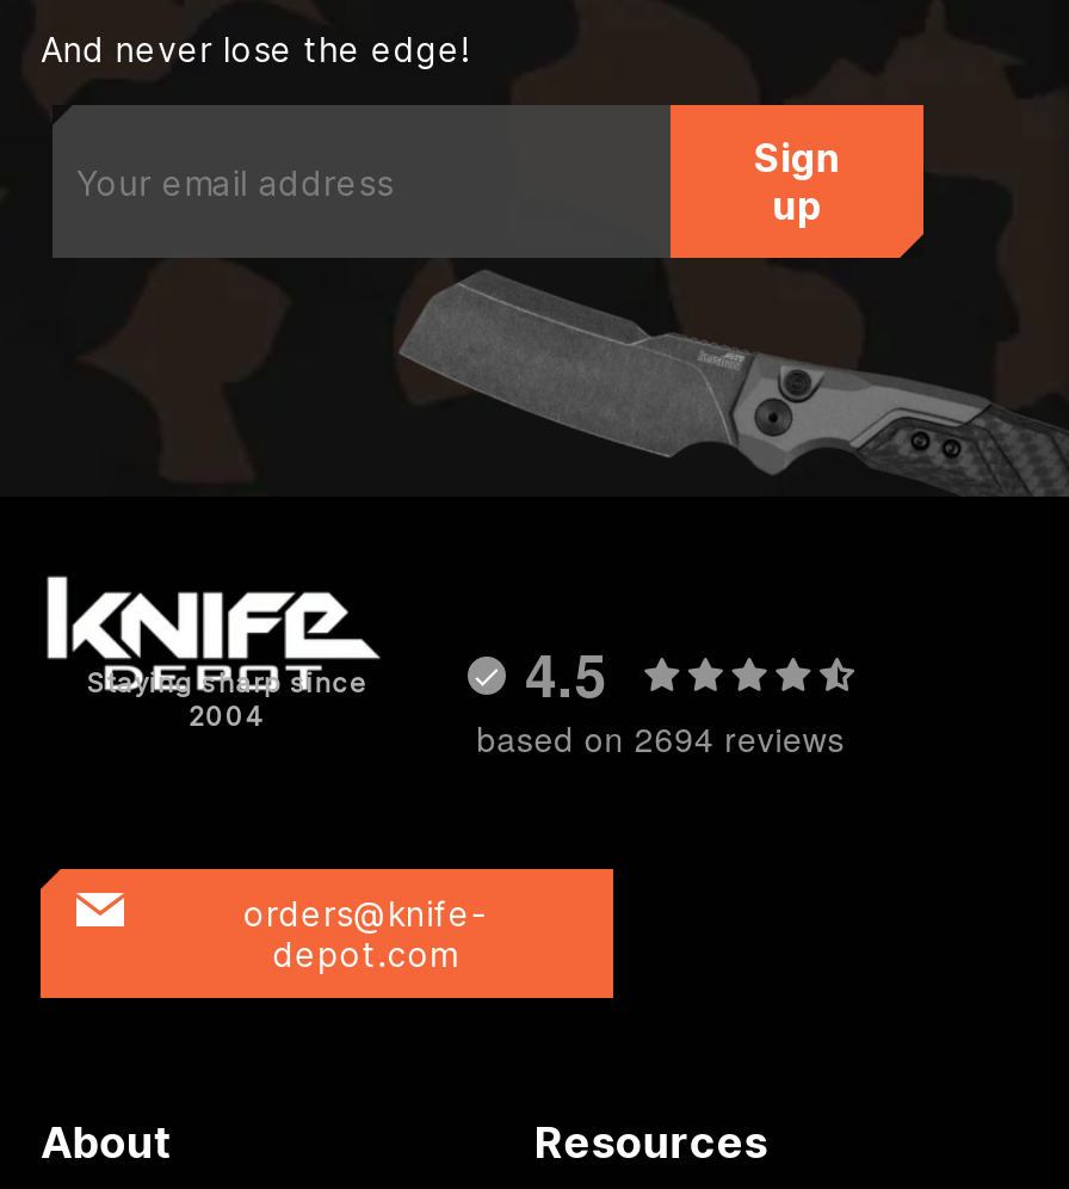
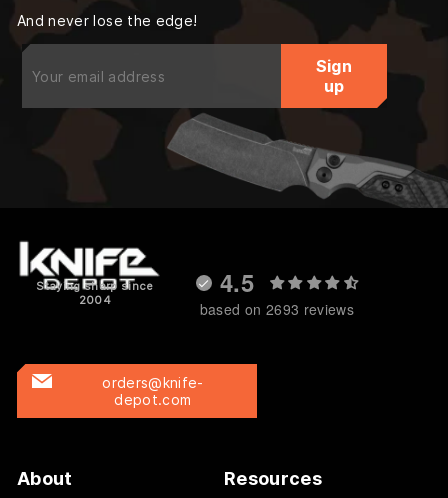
- based on 2694 reviews
+ based on 2693 reviews
